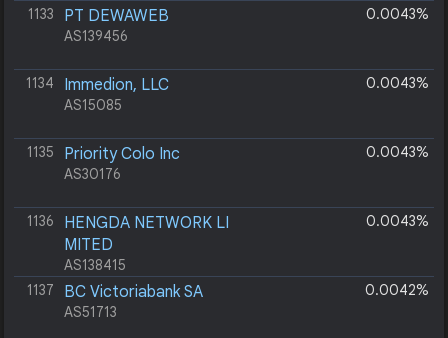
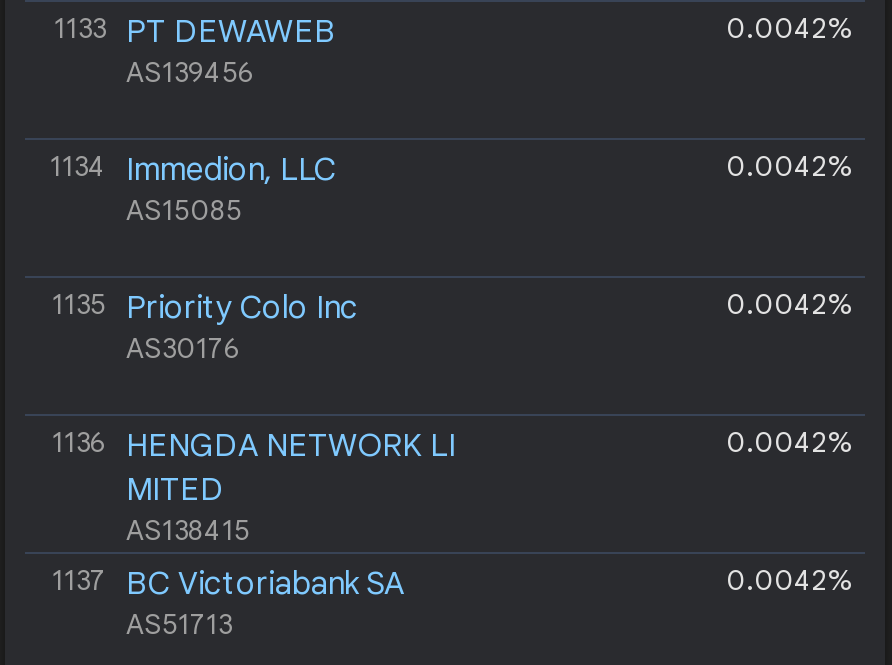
- 0.0043%
+ 0.0042%

- 0.0043%
+ 0.0042%

- 0.0043%
+ 0.0042%

- 0.0043%
+ 0.0042%
